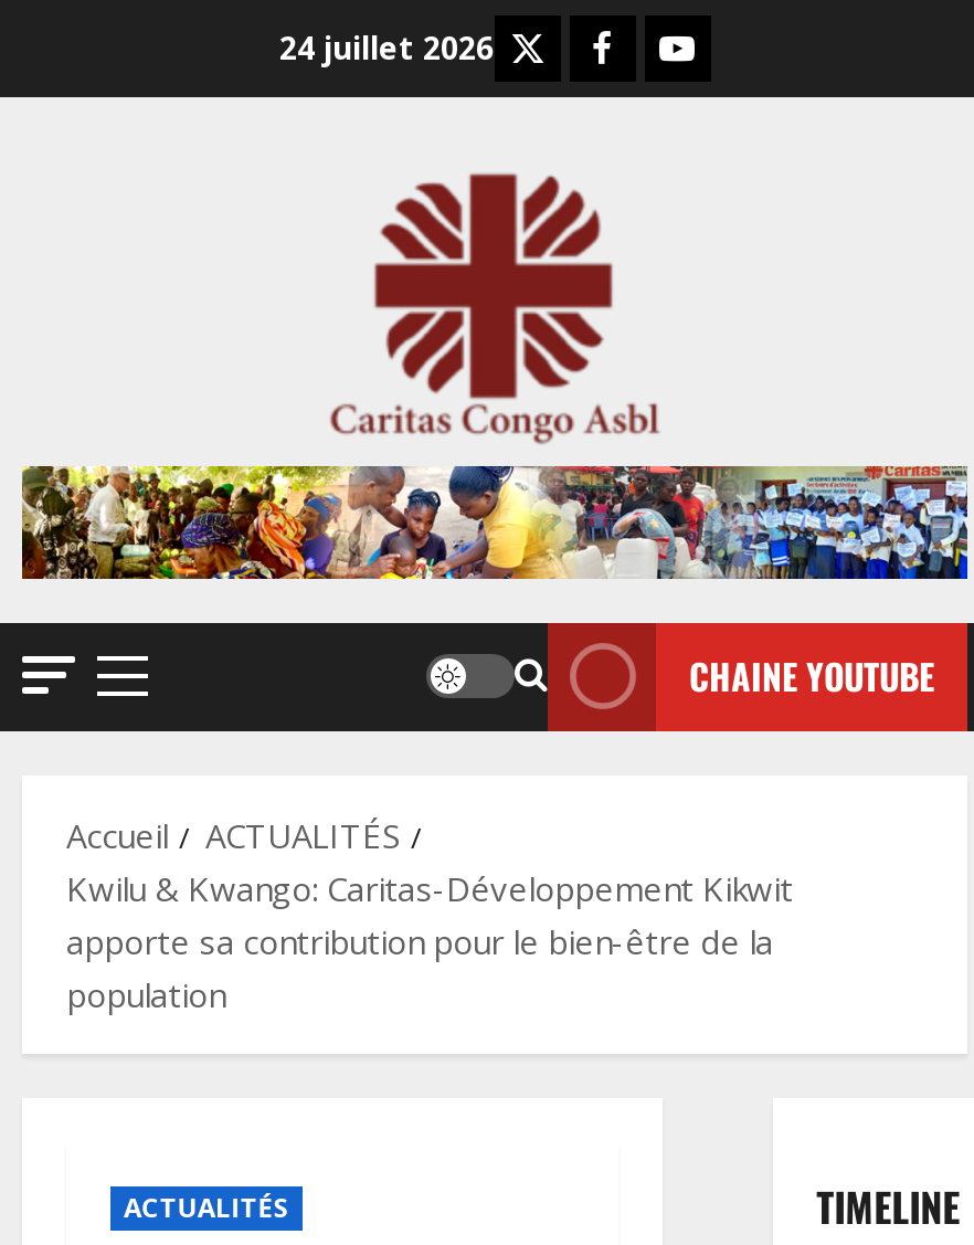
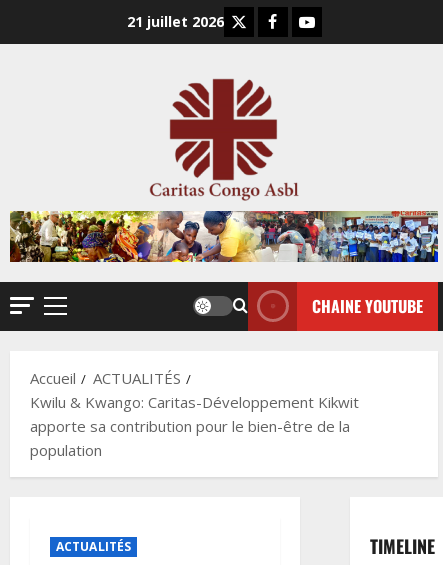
- 24 juillet 2026 X
+ 21 juillet 2026 X
